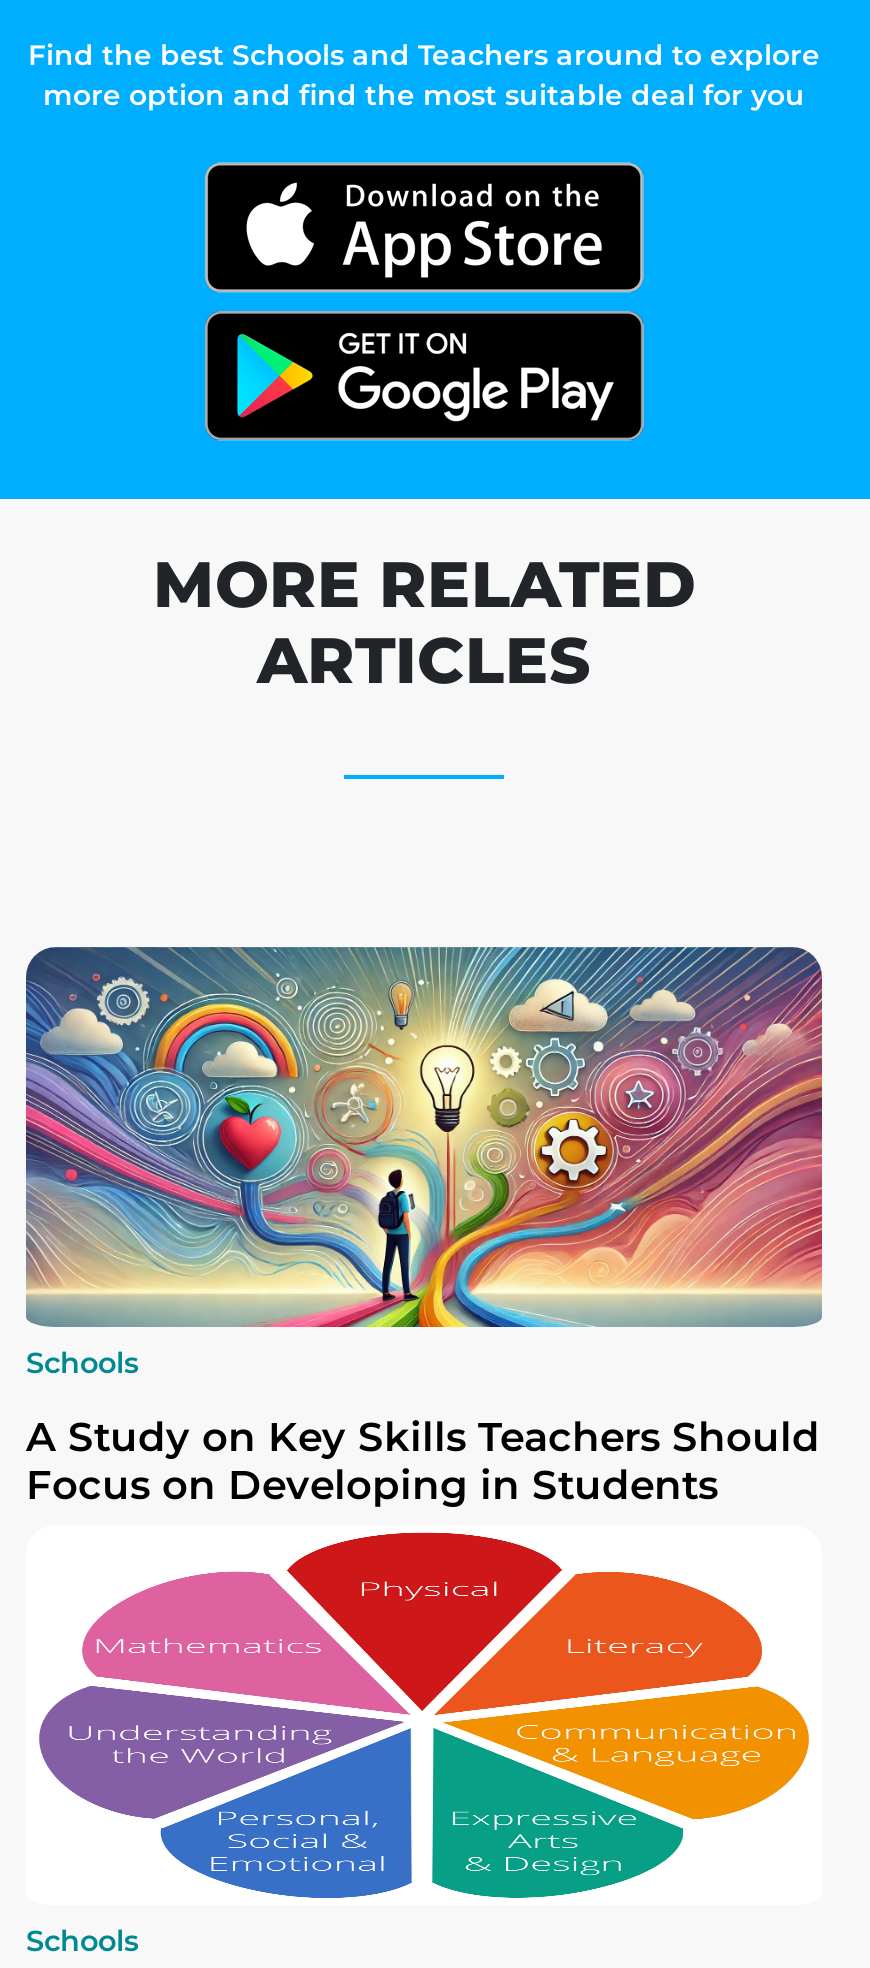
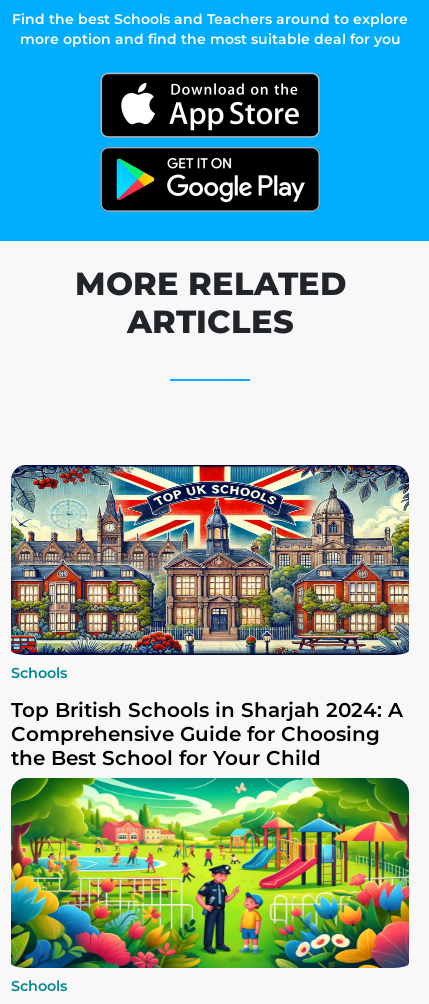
- [image]
+ [image]

- A Study on Key Skills Teachers Should
- Focus on Developing in Students
+ Top British Schools in Sharjah 2024: A
+ Comprehensive Guide for Choosing
+ the Best School for Your Child

- [image]
+ [image]
